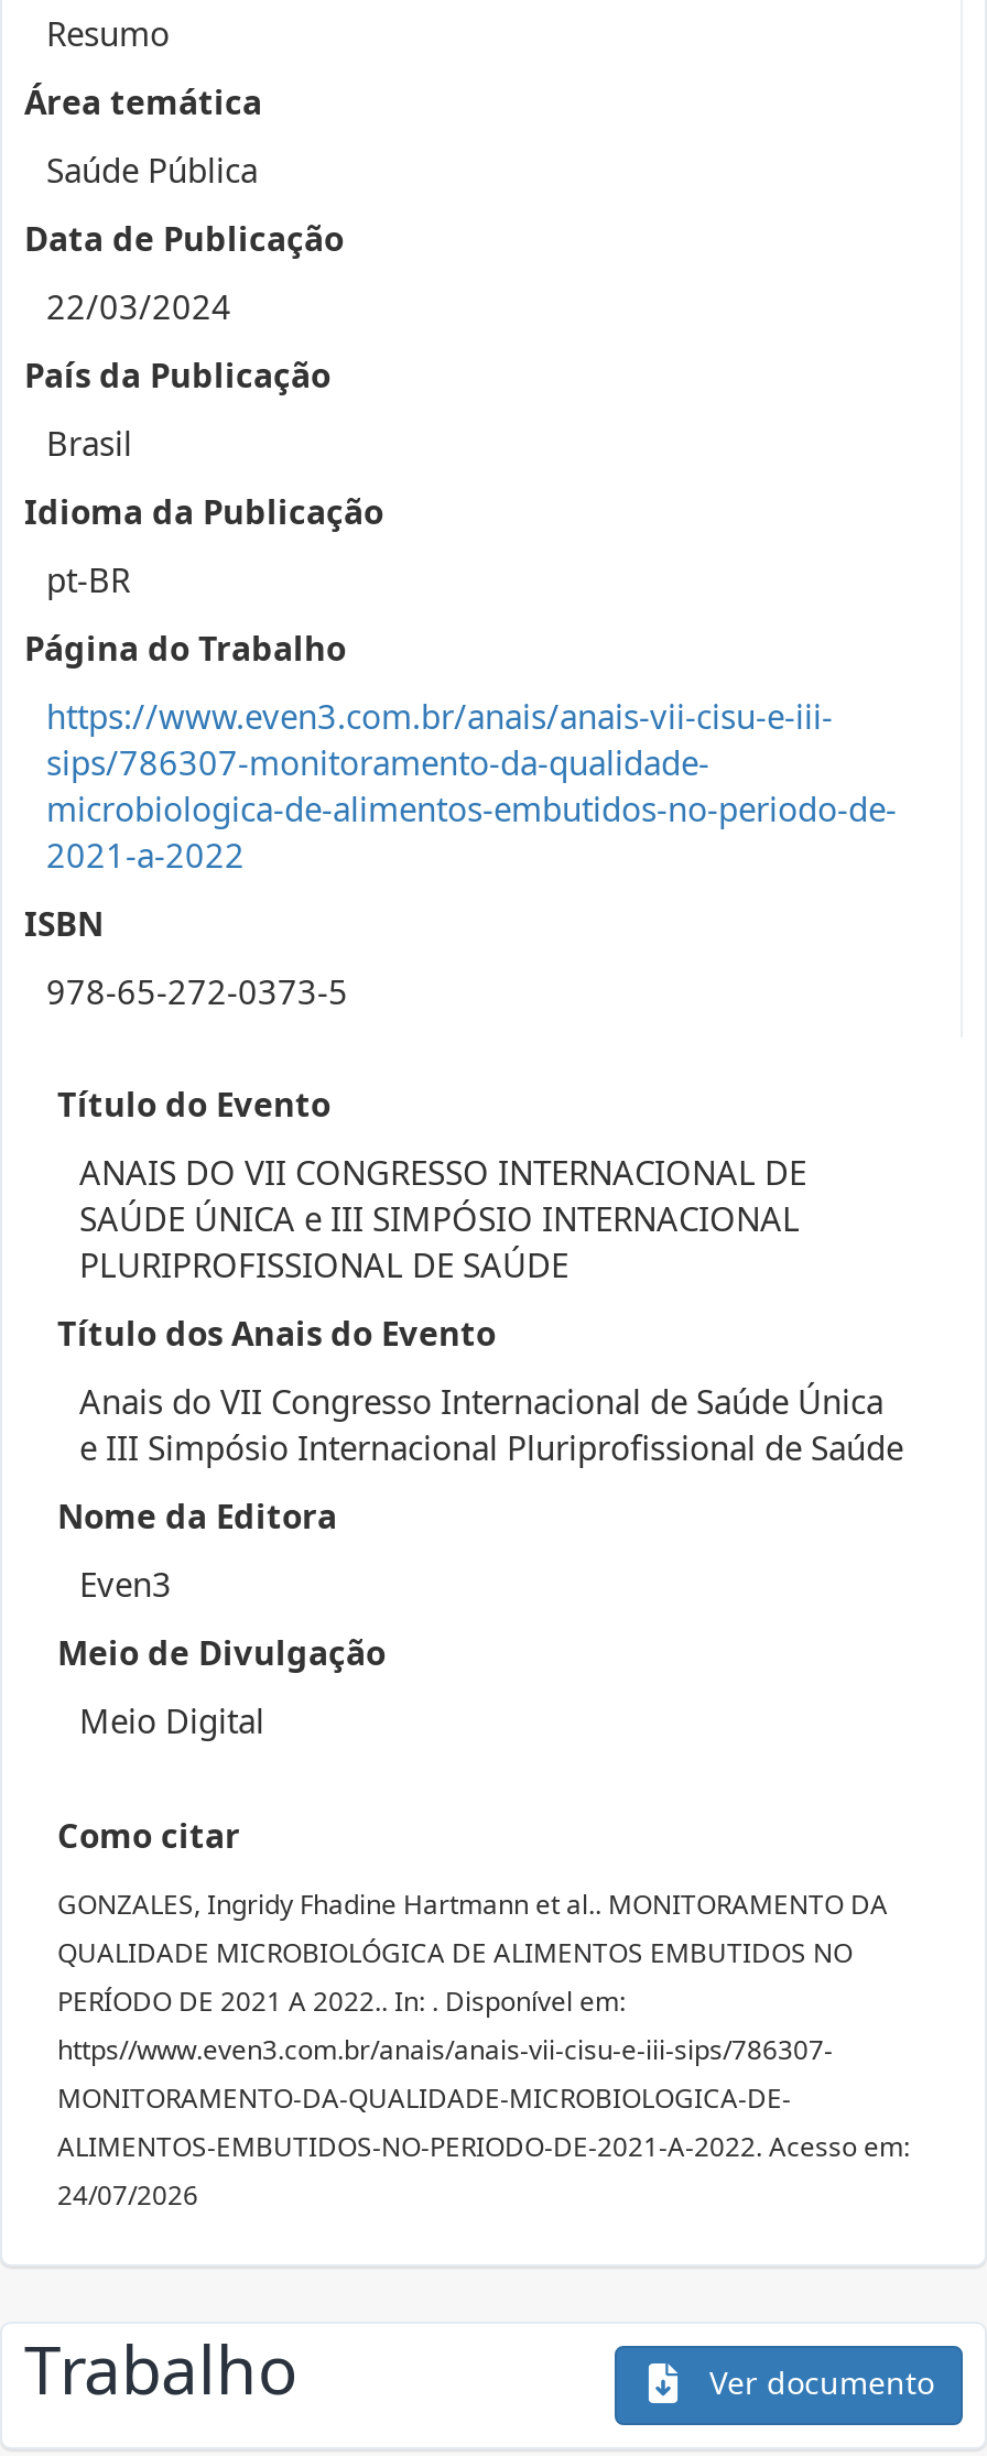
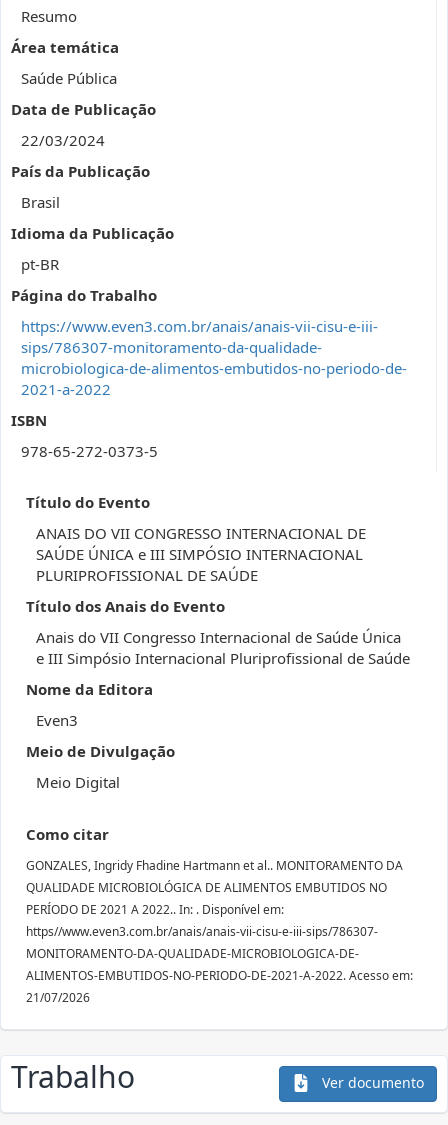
- 24/07/2026
+ 21/07/2026
